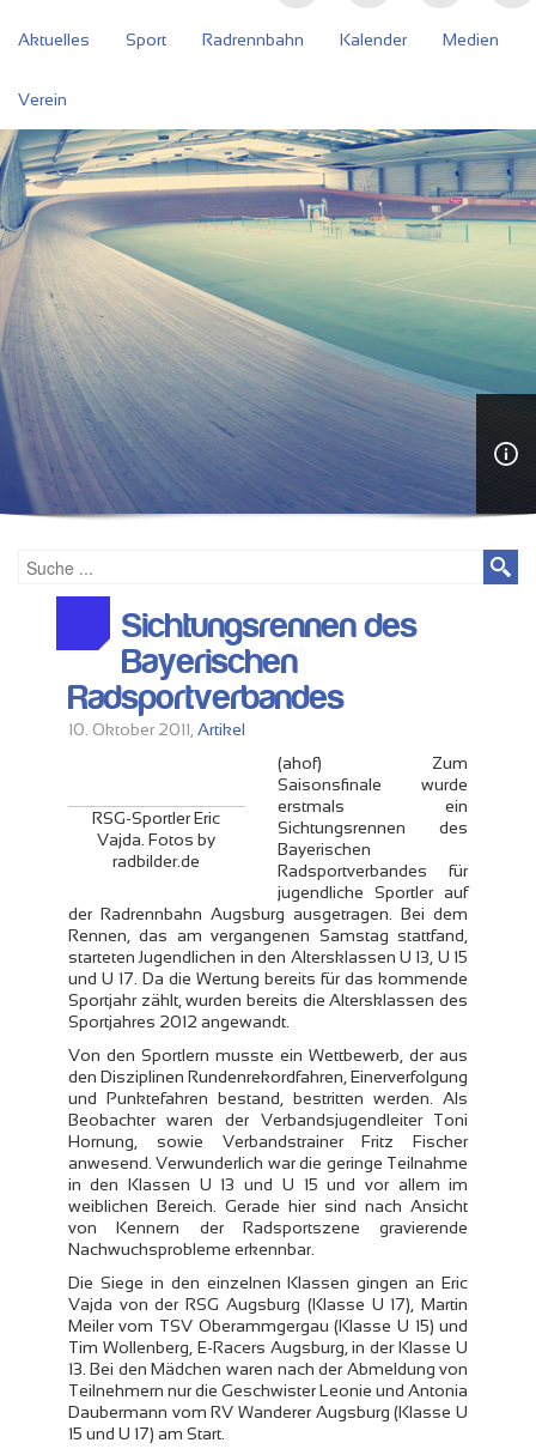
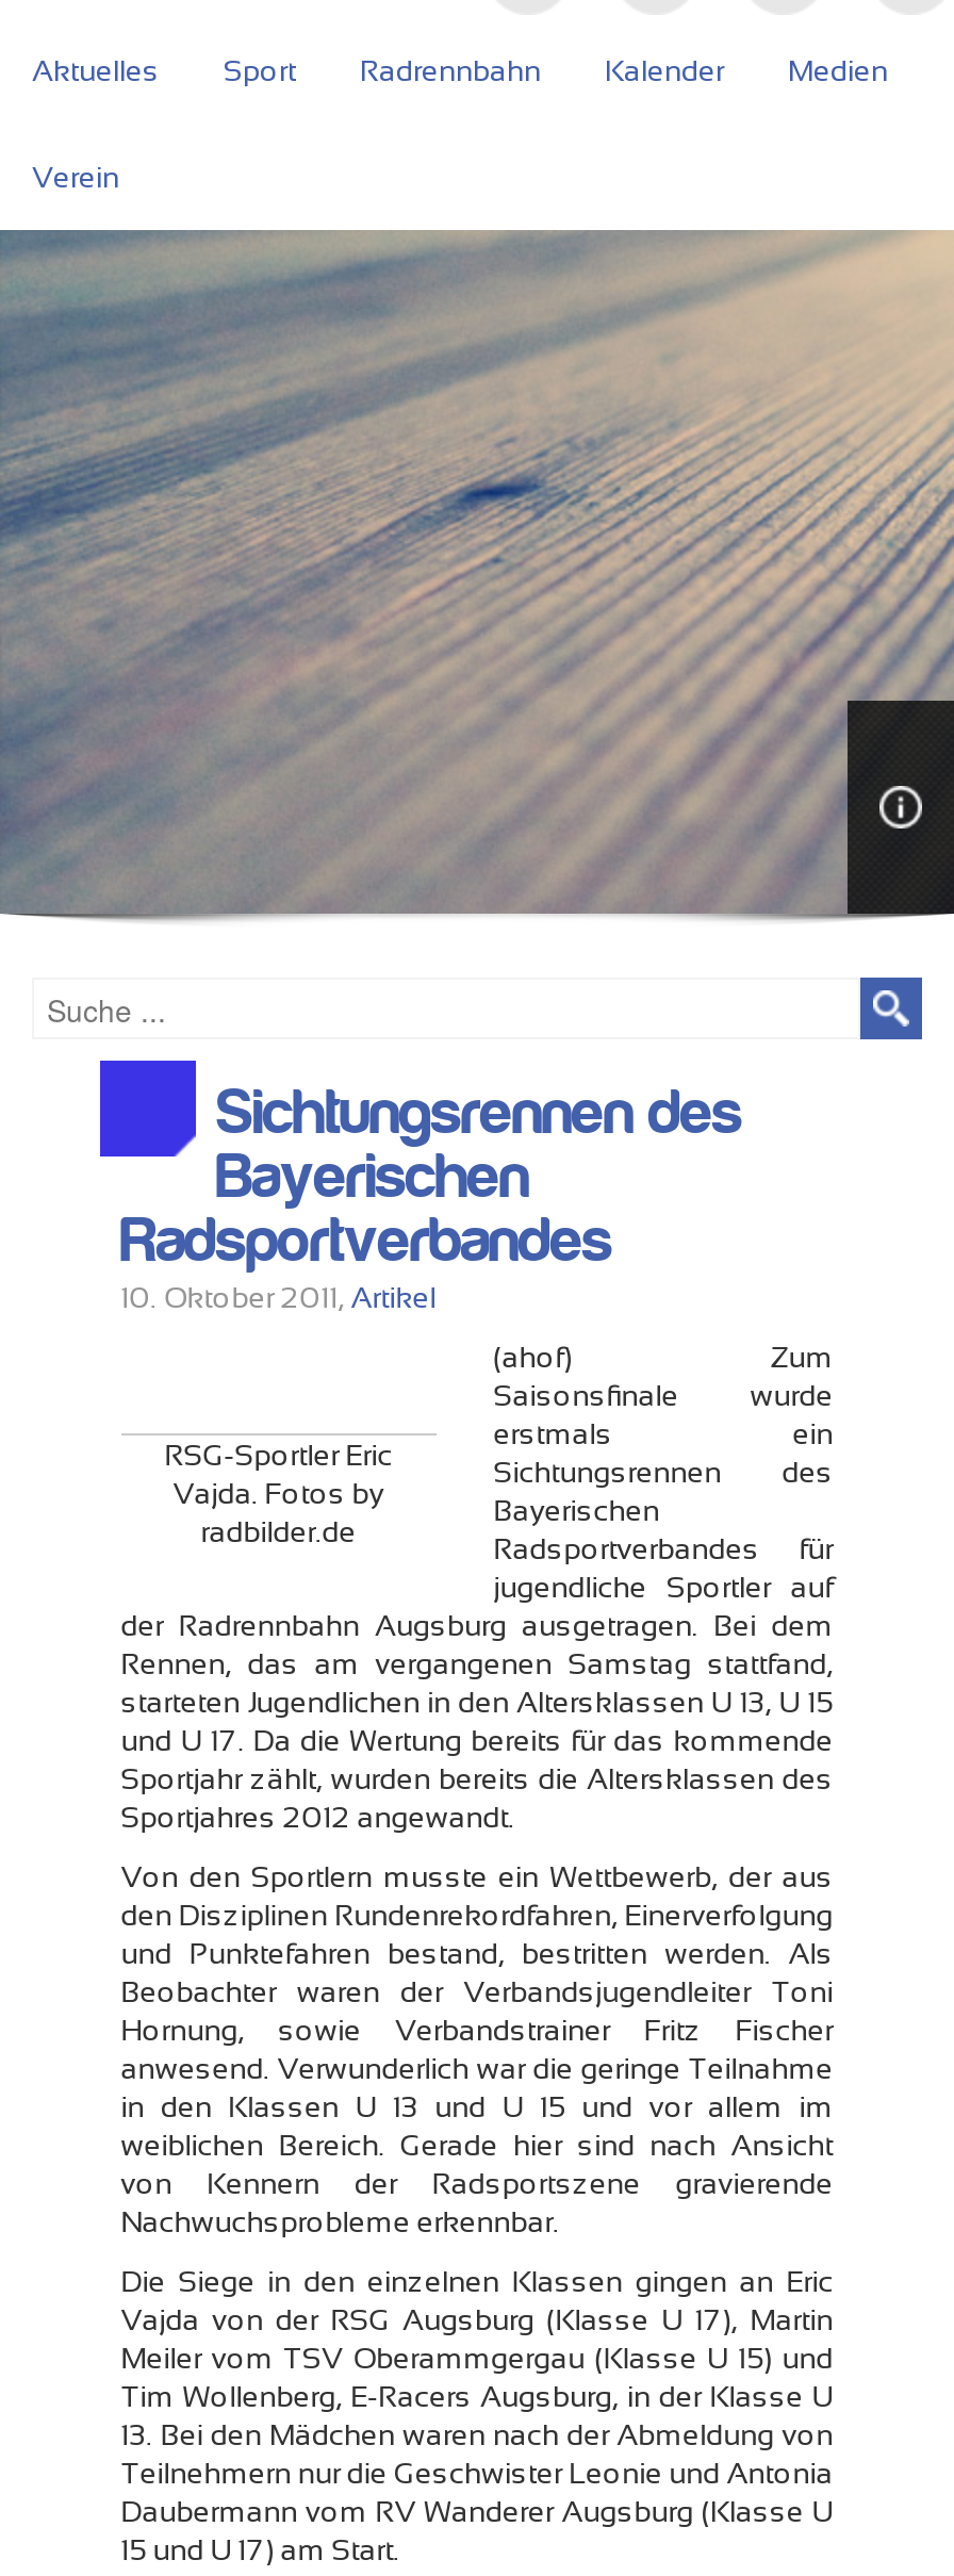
- [image]
+ [image]
